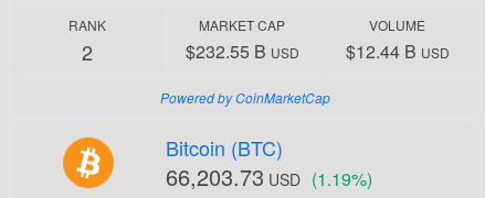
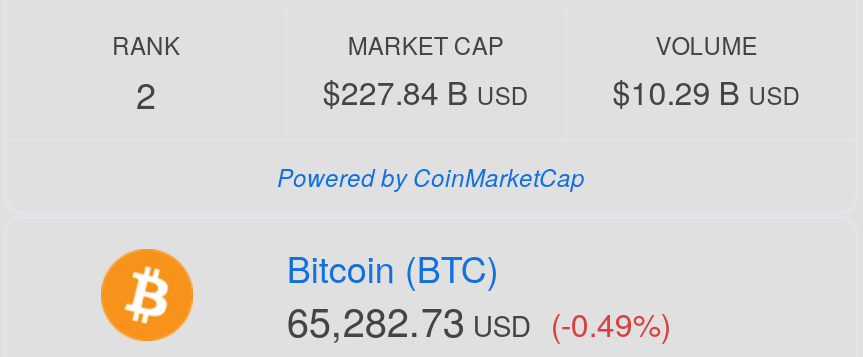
- $232.55 B USD
+ $227.84 B USD

- $12.44 B USD
+ $10.29 B USD

- 66,203.73 USD (1.19%)
+ 65,282.73 USD (-0.49%)
